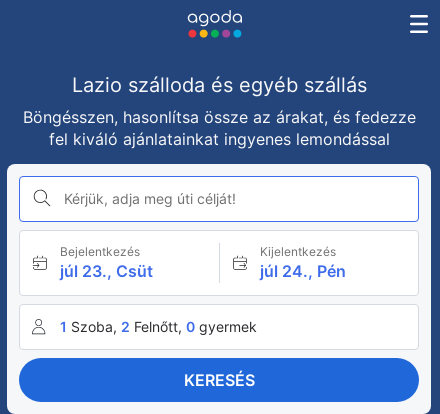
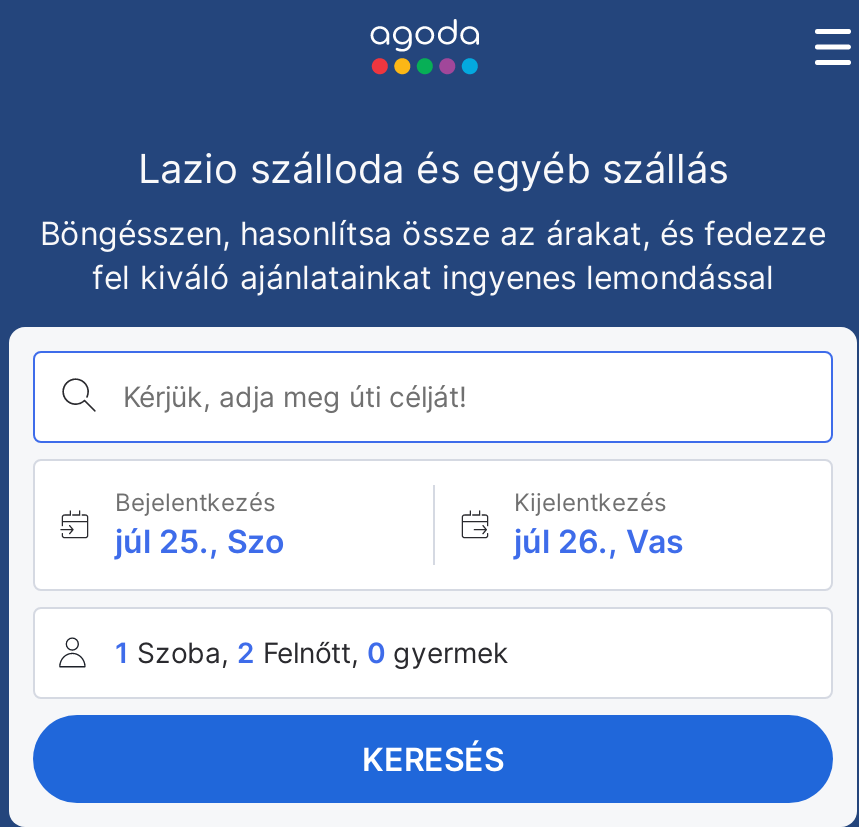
- júl 23., Csüt
+ júl 25., Szo

- júl 24., Pén
+ júl 26., Vas
